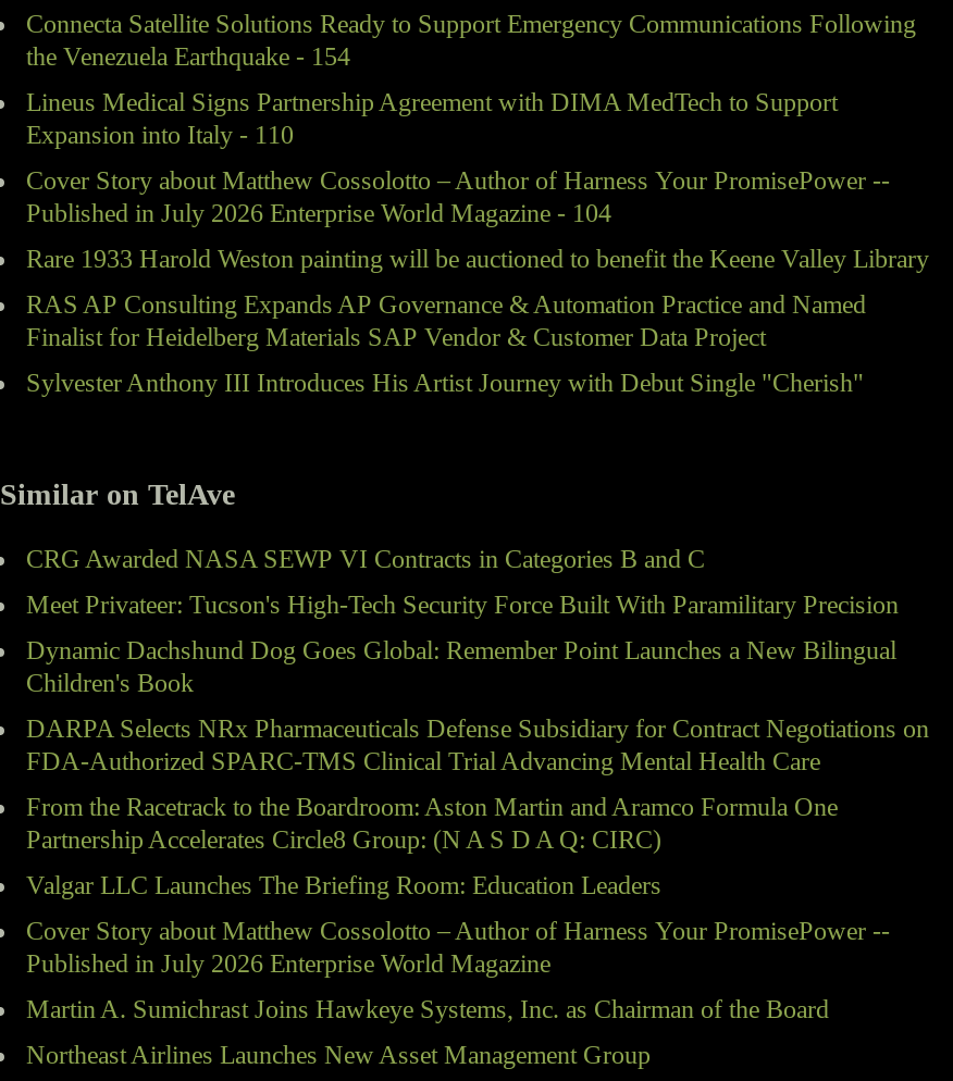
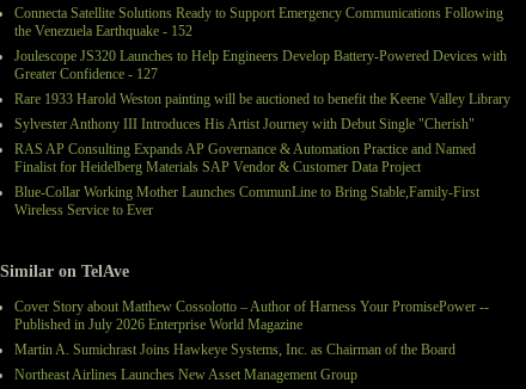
- the Venezuela Earthquake - 154
- Lineus Medical Signs Partnership Agreement with DIMA MedTech to Support
- Expansion into Italy - 110
- Cover Story about Matthew Cossolotto – Author of Harness Your PromisePower --
- Published in July 2026 Enterprise World Magazine - 104
+ the Venezuela Earthquake - 152
+ Joulescope JS320 Launches to Help Engineers Develop Battery-Powered Devices with
+ Greater Confidence - 127

+ Blue-Collar Working Mother Launches CommunLine to Bring Stable,Family-First
+ Wireless Service to Ever

moved up: Sylvester Anthony III Introduces His Artist Journey with Debut Single "Cherish"

- CRG Awarded NASA SEWP VI Contracts in Categories B and C
- Meet Privateer: Tucson's High-Tech Security Force Built With Paramilitary Precision
- Dynamic Dachshund Dog Goes Global: Remember Point Launches a New Bilingual
- Children's Book
- DARPA Selects NRx Pharmaceuticals Defense Subsidiary for Contract Negotiations on
- FDA-Authorized SPARC-TMS Clinical Trial Advancing Mental Health Care
- From the Racetrack to the Boardroom: Aston Martin and Aramco Formula One
- Partnership Accelerates Circle8 Group: (N A S D A Q: CIRC)
- Valgar LLC Launches The Briefing Room: Education Leaders
